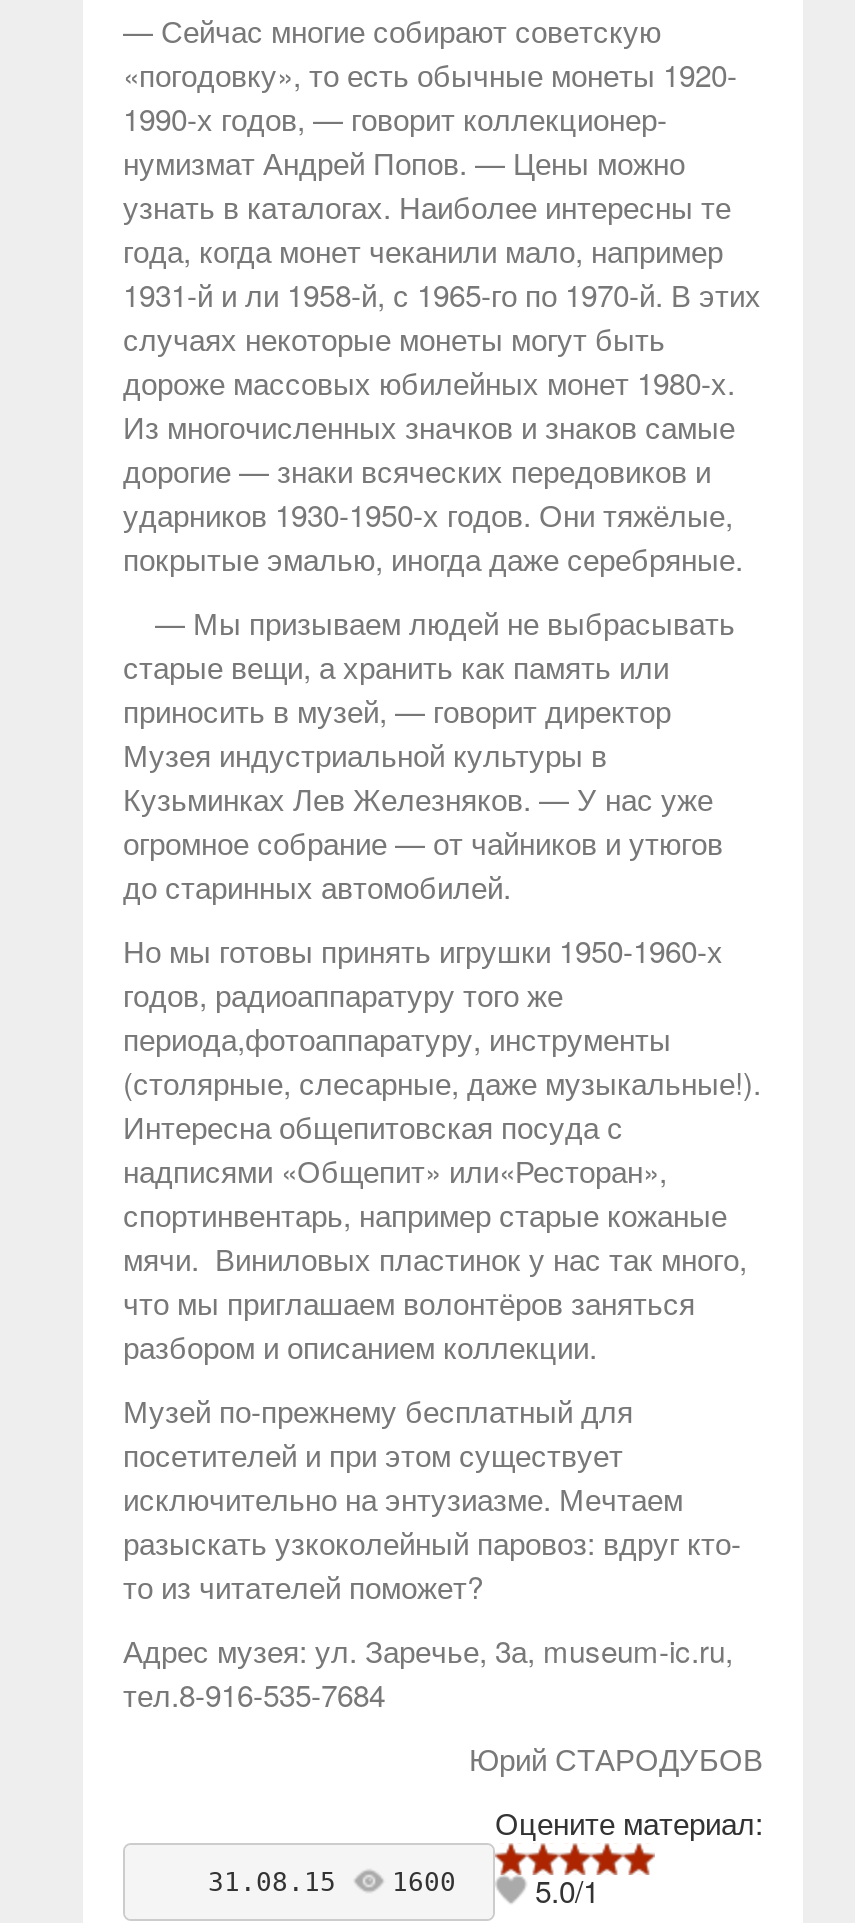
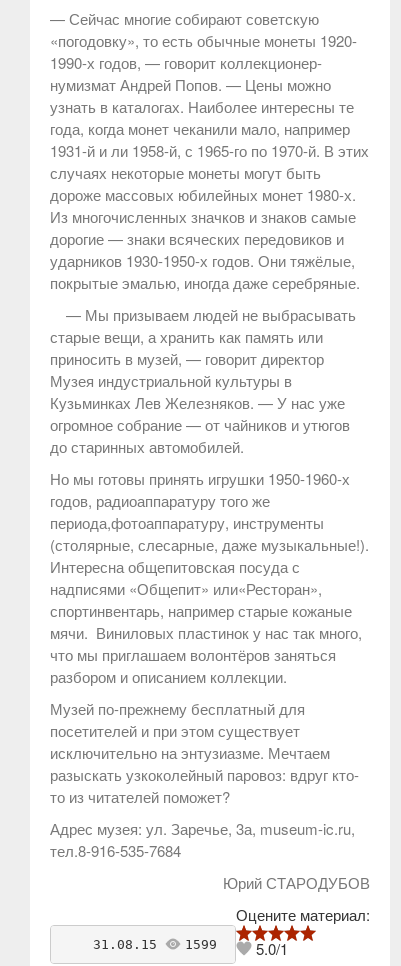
- 31.08.15 1600
+ 31.08.15 1599
